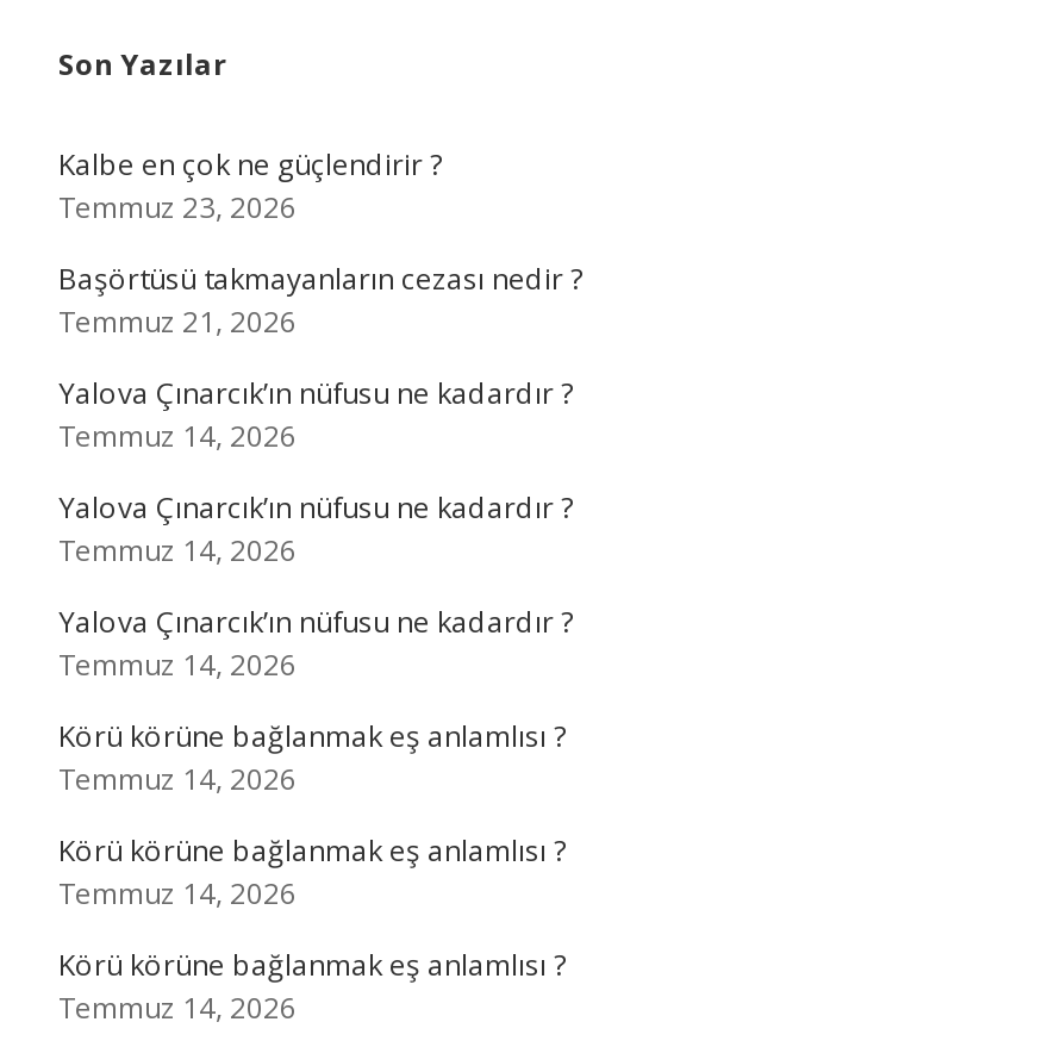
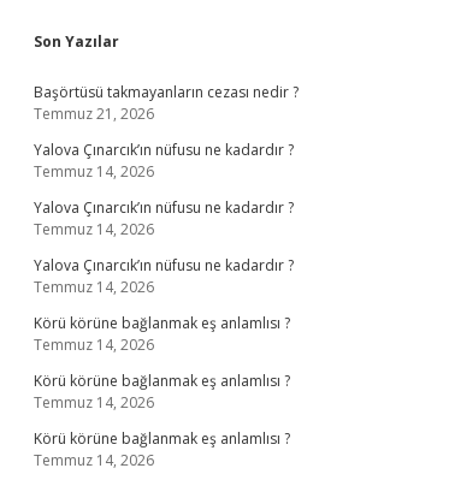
- Kalbe en çok ne güçlendirir ?
- Temmuz 23, 2026
